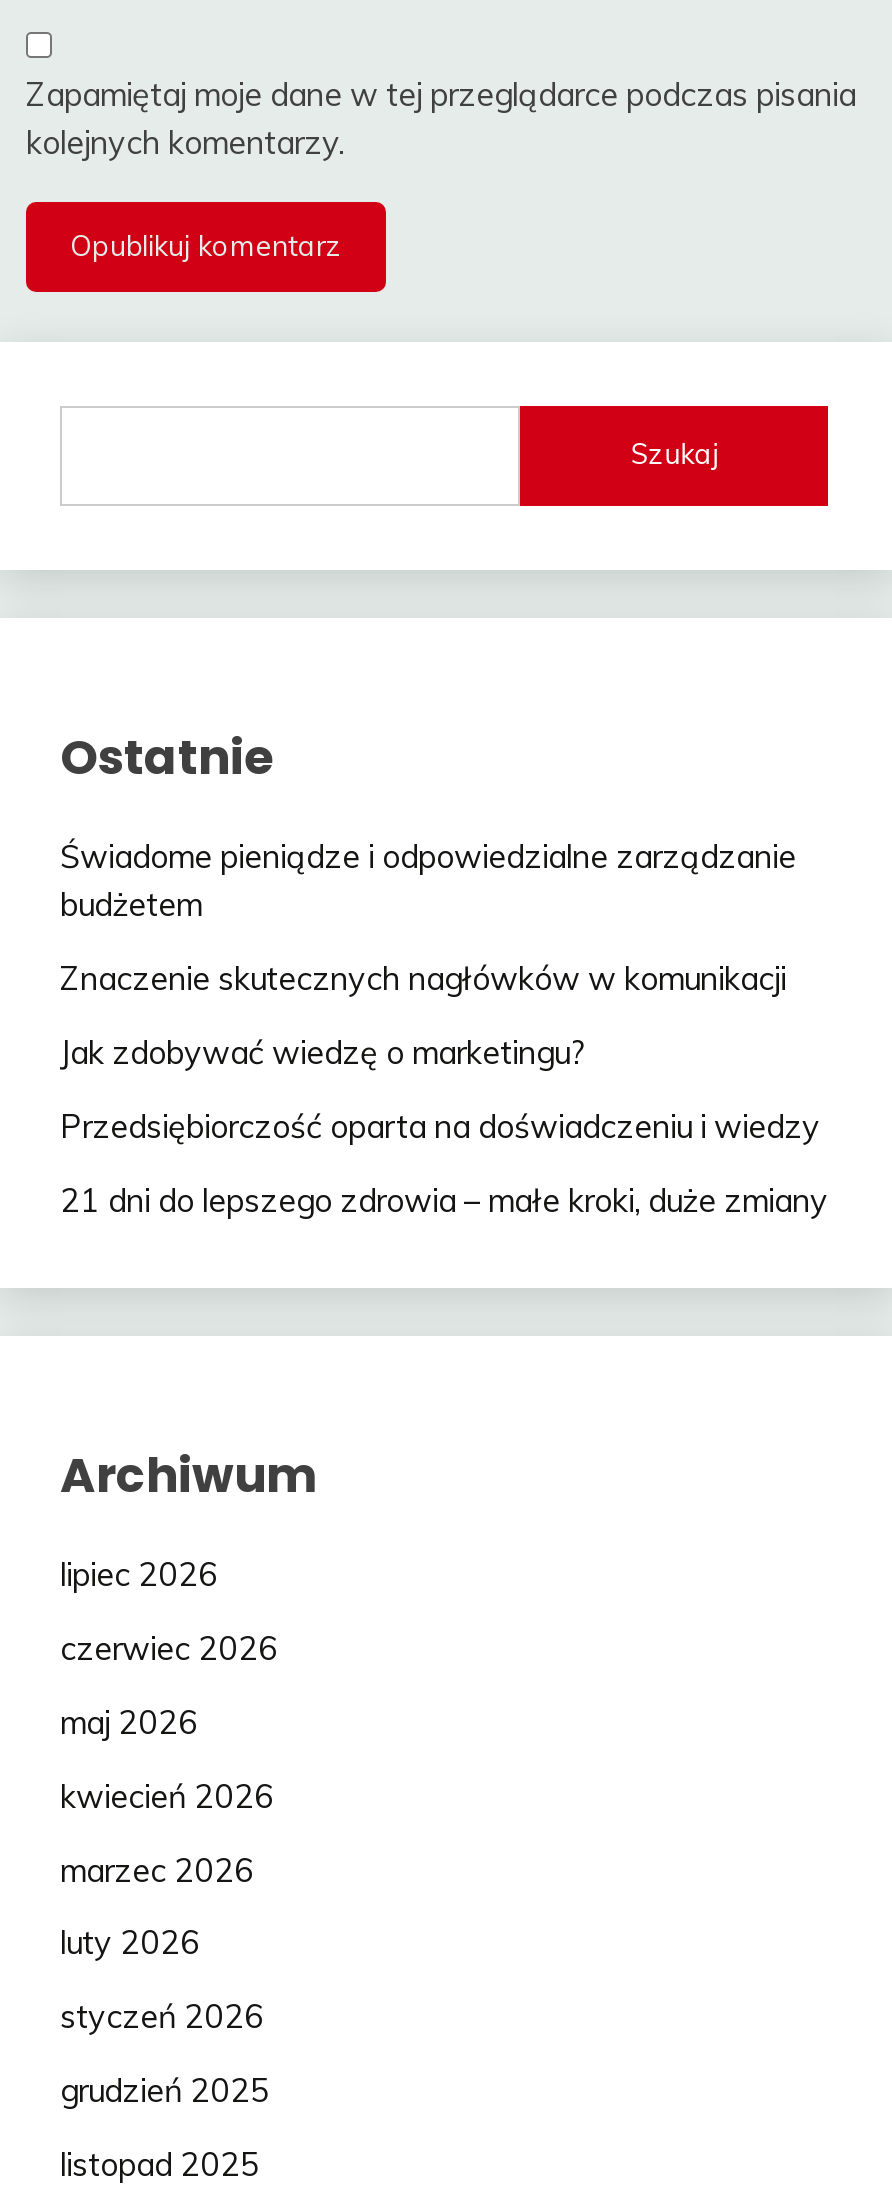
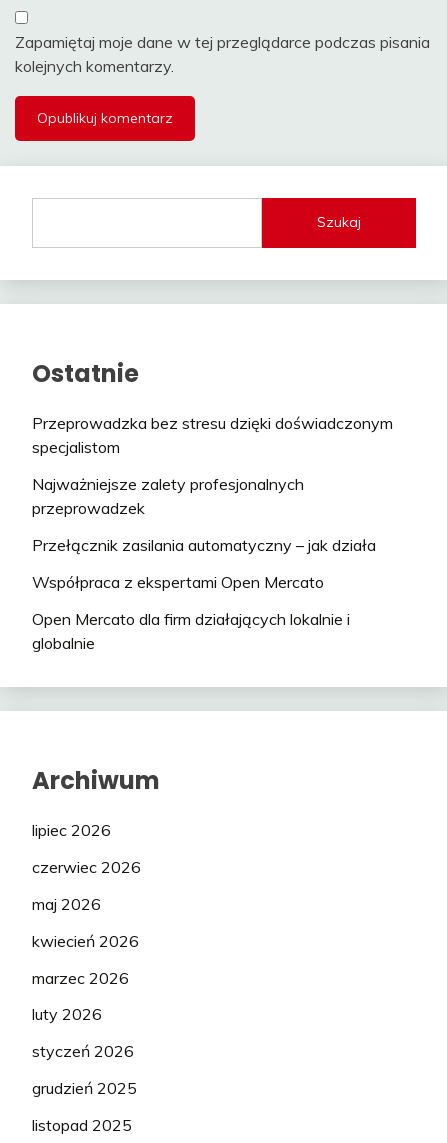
- Świadome pieniądze i odpowiedzialne zarządzanie
- budżetem
+ Przeprowadzka bez stresu dzięki doświadczonym
+ specjalistom

- Znaczenie skutecznych nagłówków w komunikacji
+ Najważniejsze zalety profesjonalnych
+ przeprowadzek

- Jak zdobywać wiedzę o marketingu?
+ Przełącznik zasilania automatyczny – jak działa

- Przedsiębiorczość oparta na doświadczeniu i wiedzy
+ Współpraca z ekspertami Open Mercato

- 21 dni do lepszego zdrowia – małe kroki, duże zmiany
+ Open Mercato dla firm działających lokalnie i
+ globalnie
